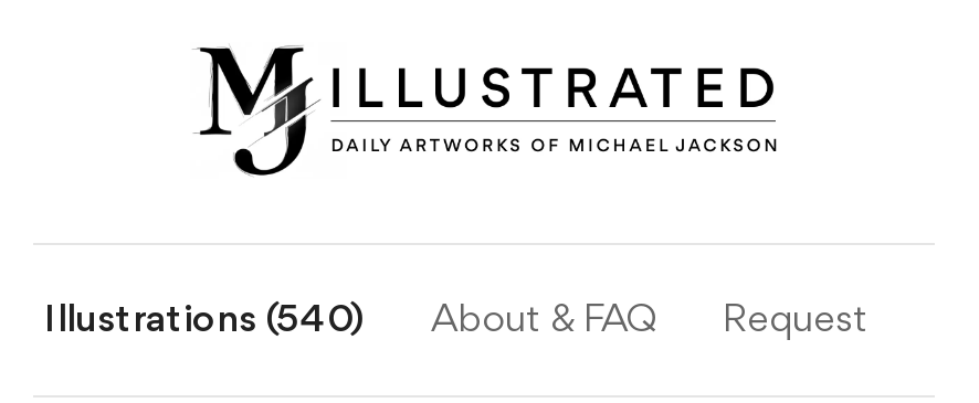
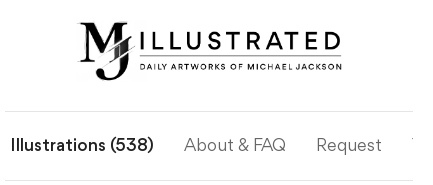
- Illustrations (540)
+ Illustrations (538)
